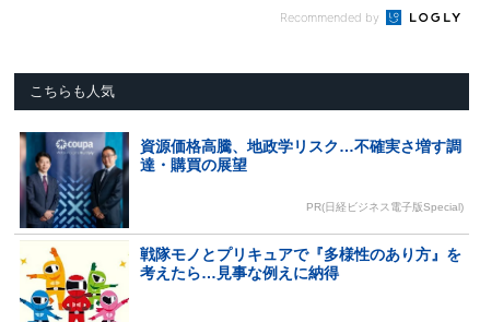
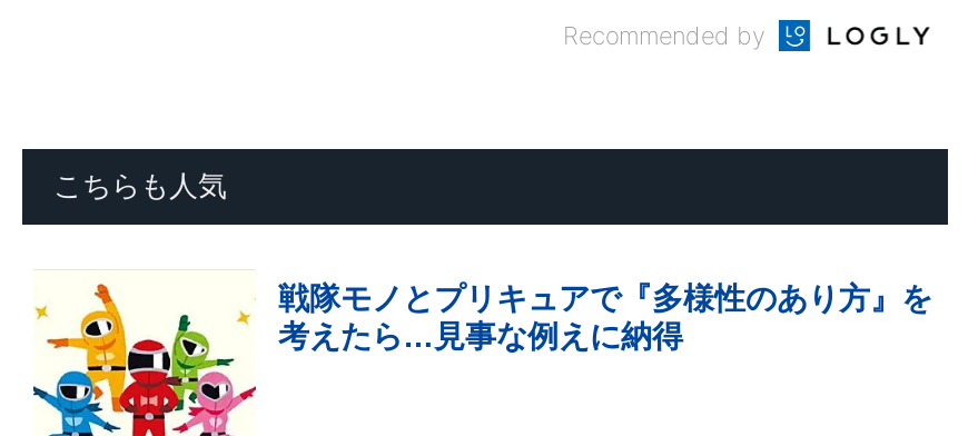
- [image]
- 資源価格高騰、地政学リスク…不確実さ増す調
- 達・購買の展望
- PR(日経ビジネス電子版Special)
